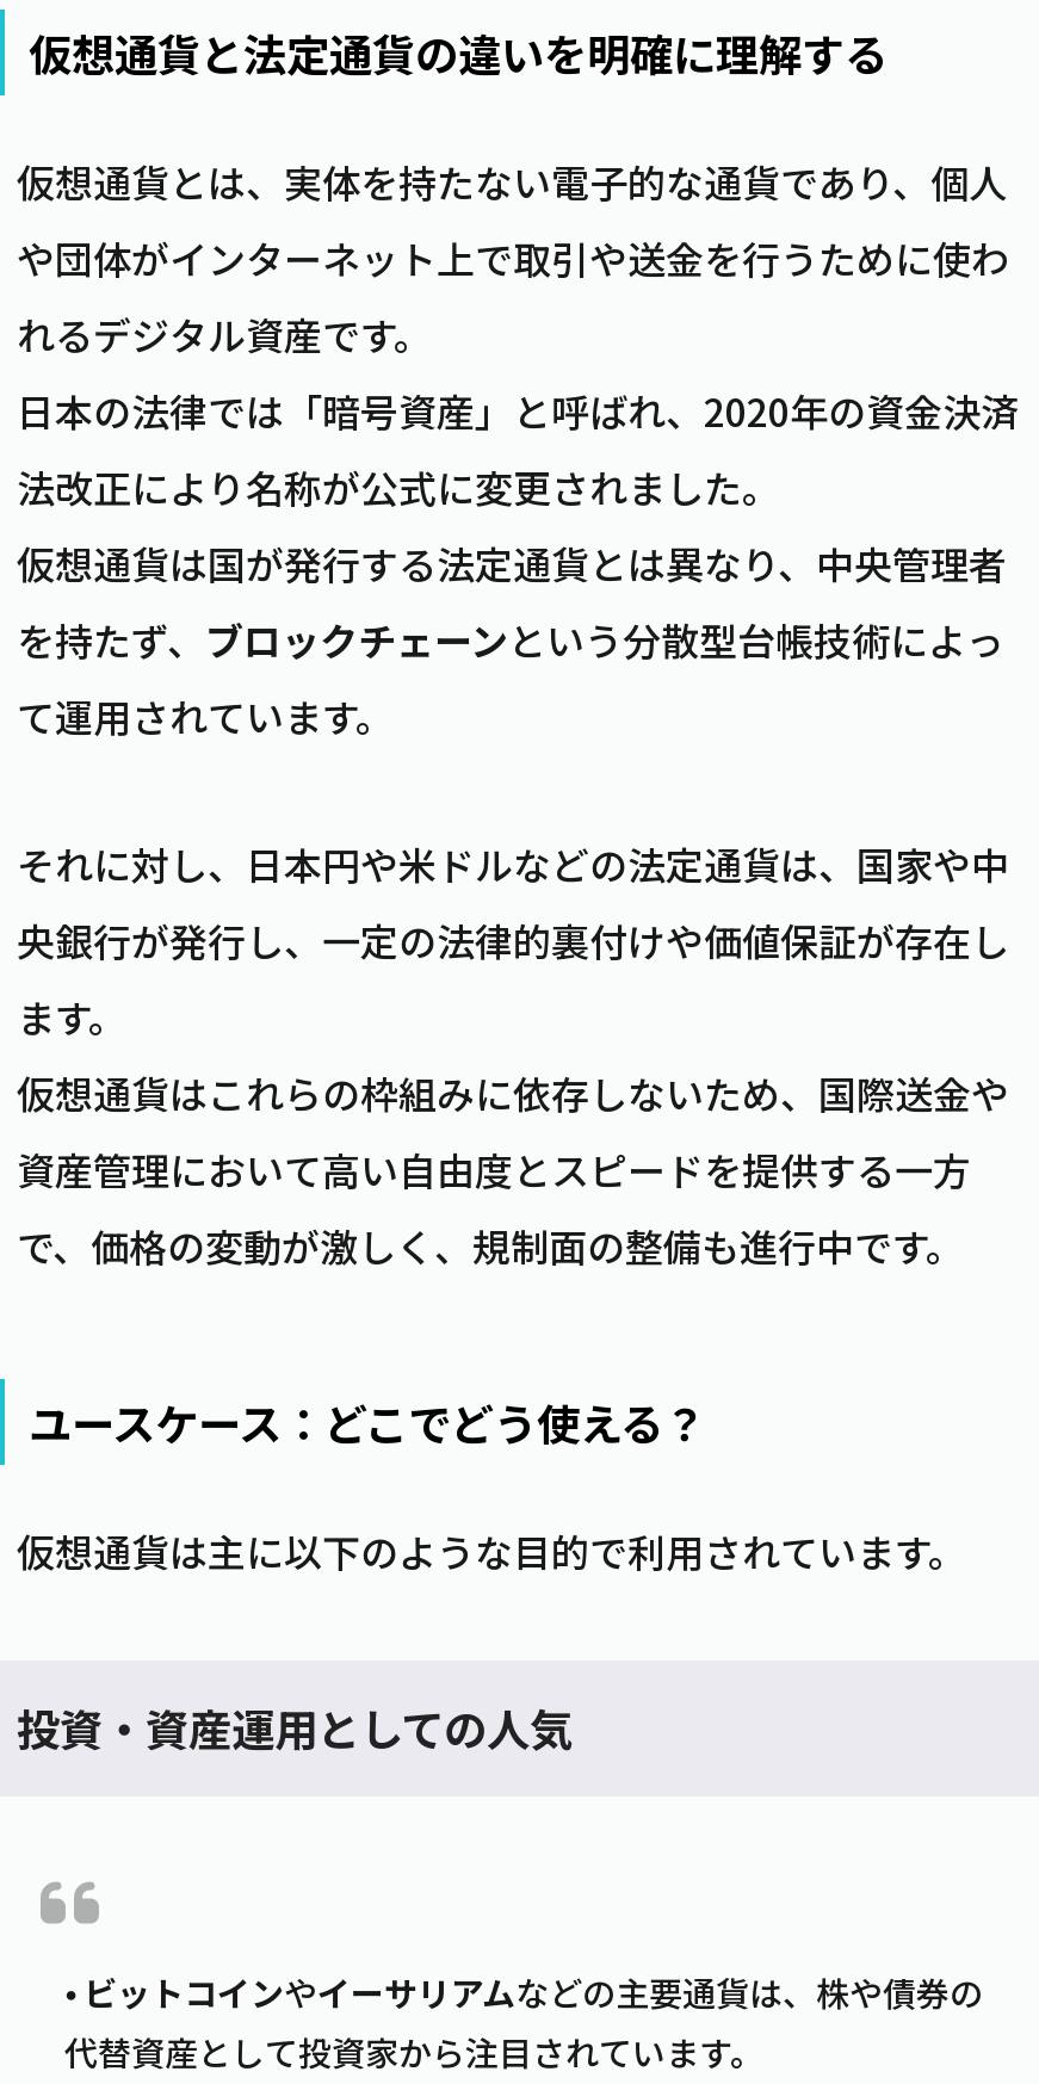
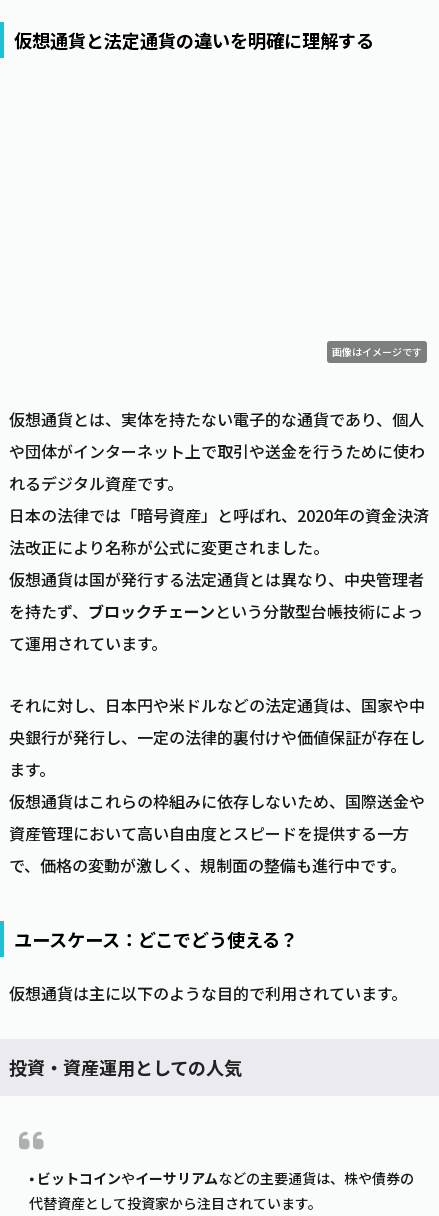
+ 画像はイメージです
